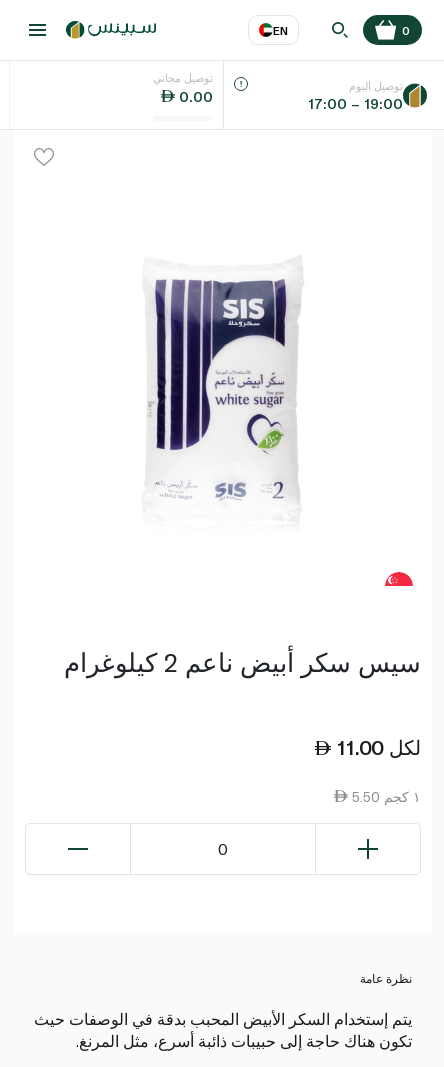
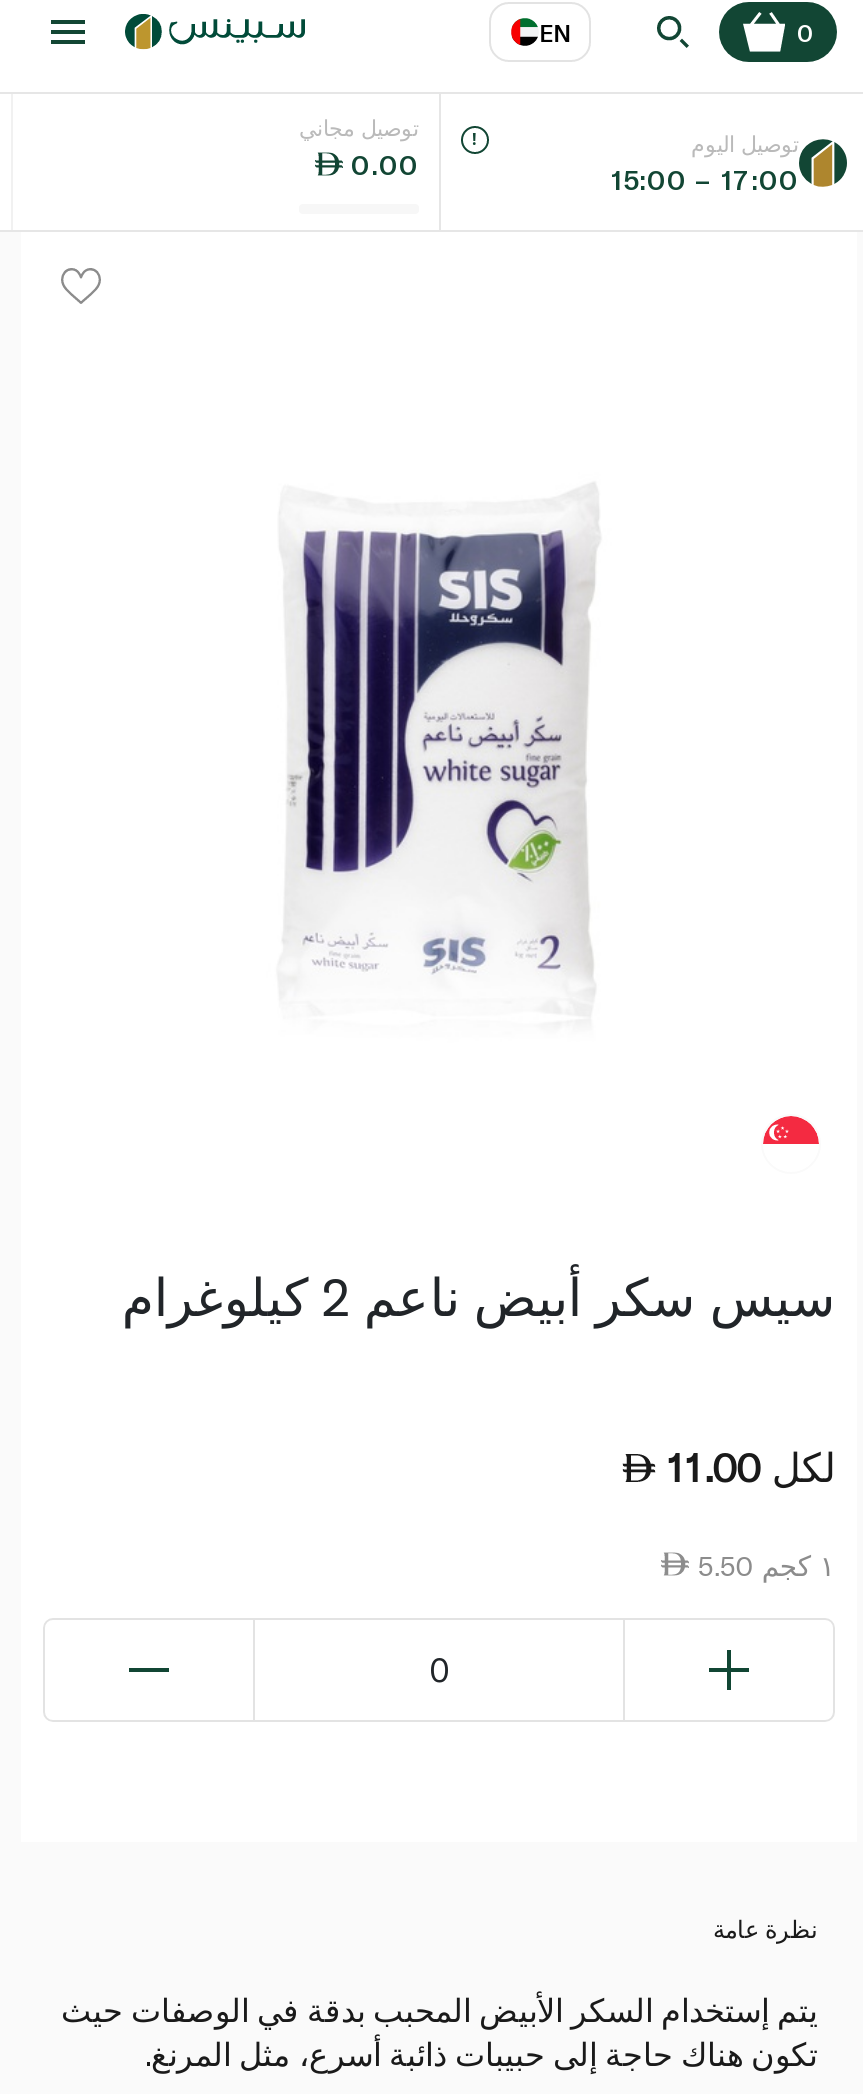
- 17:00 – 19:00
+ 15:00 – 17:00
